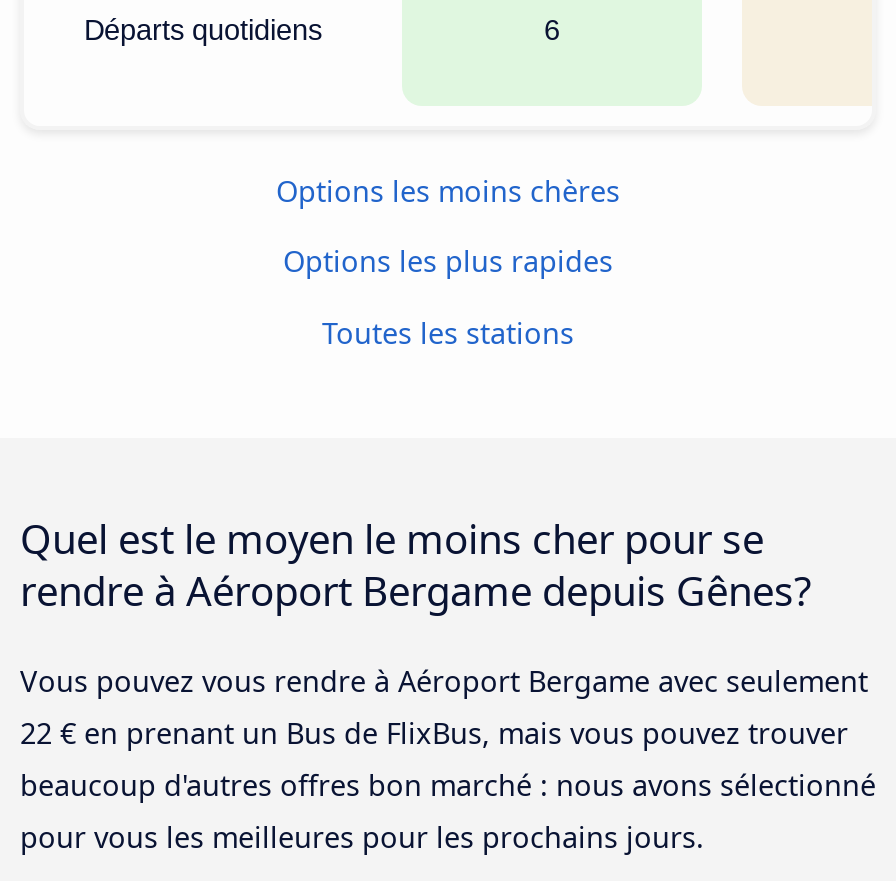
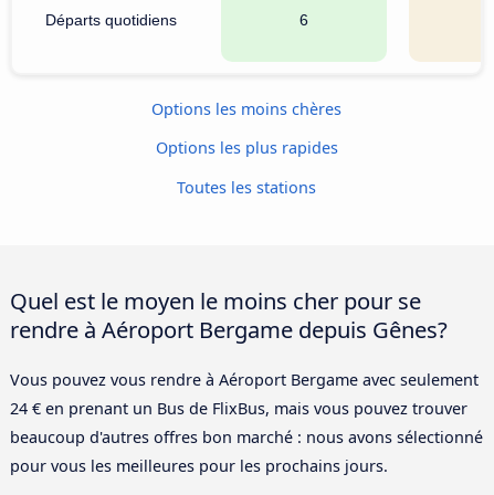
- 22 € en prenant un Bus de FlixBus, mais vous pouvez trouver
+ 24 € en prenant un Bus de FlixBus, mais vous pouvez trouver
